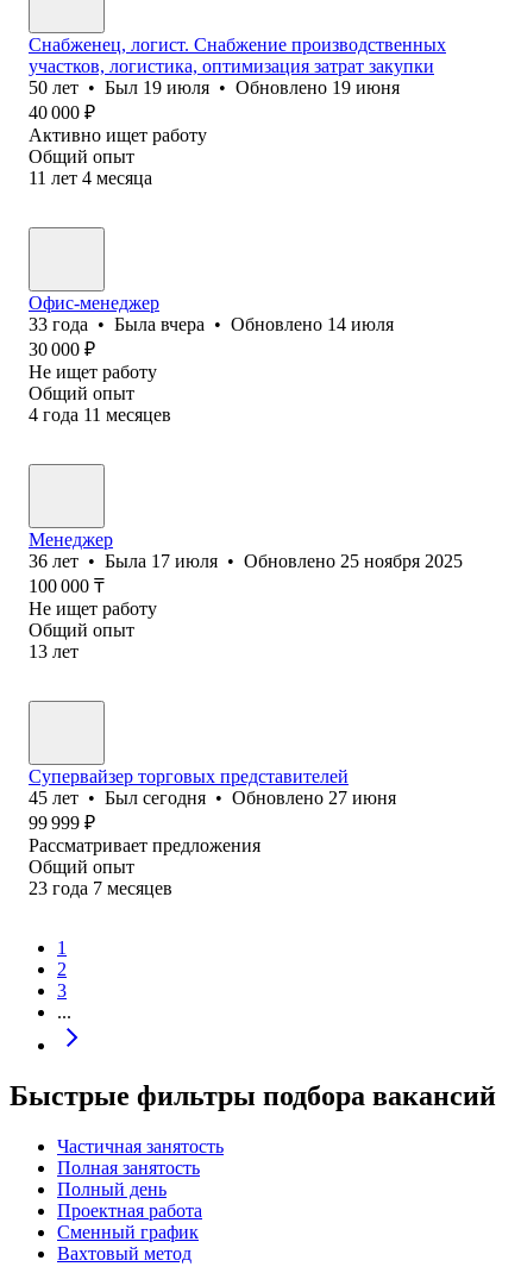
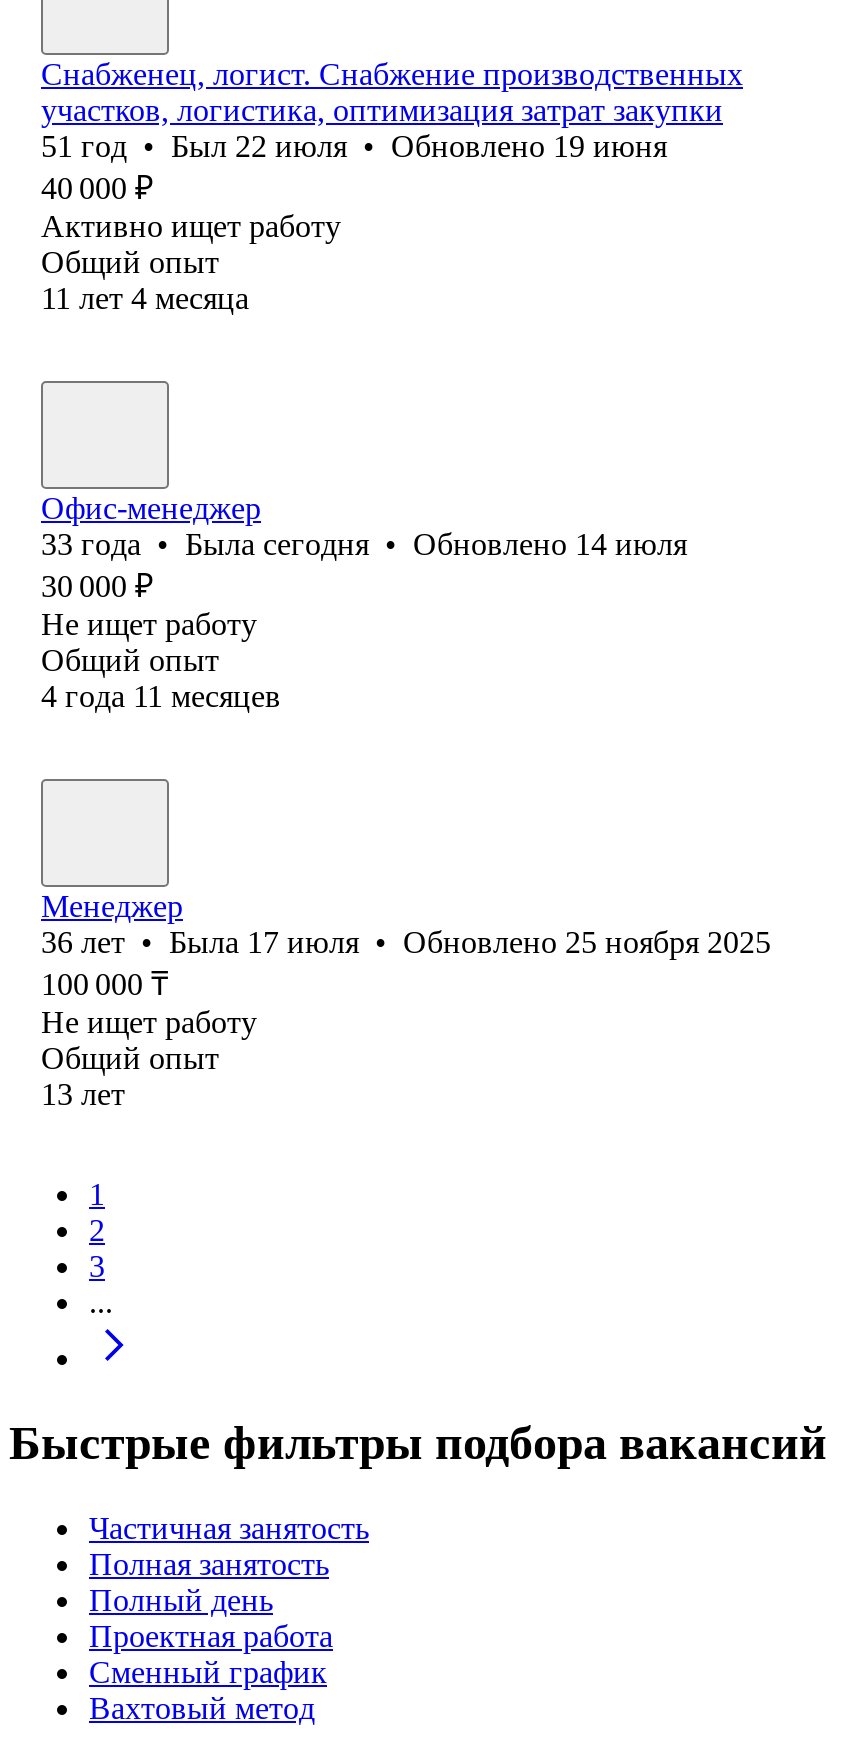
- 50 лет • Был 19 июля • Обновлено 19 июня
+ 51 год • Был 22 июля • Обновлено 19 июня

- 33 года • Была вчера • Обновлено 14 июля
+ 33 года • Была сегодня • Обновлено 14 июля

- Супервайзер торговых представителей
- 45 лет • Был сегодня • Обновлено 27 июня
- 99 999 ₽
- Рассматривает предложения
- Общий опыт
- 23 года 7 месяцев
